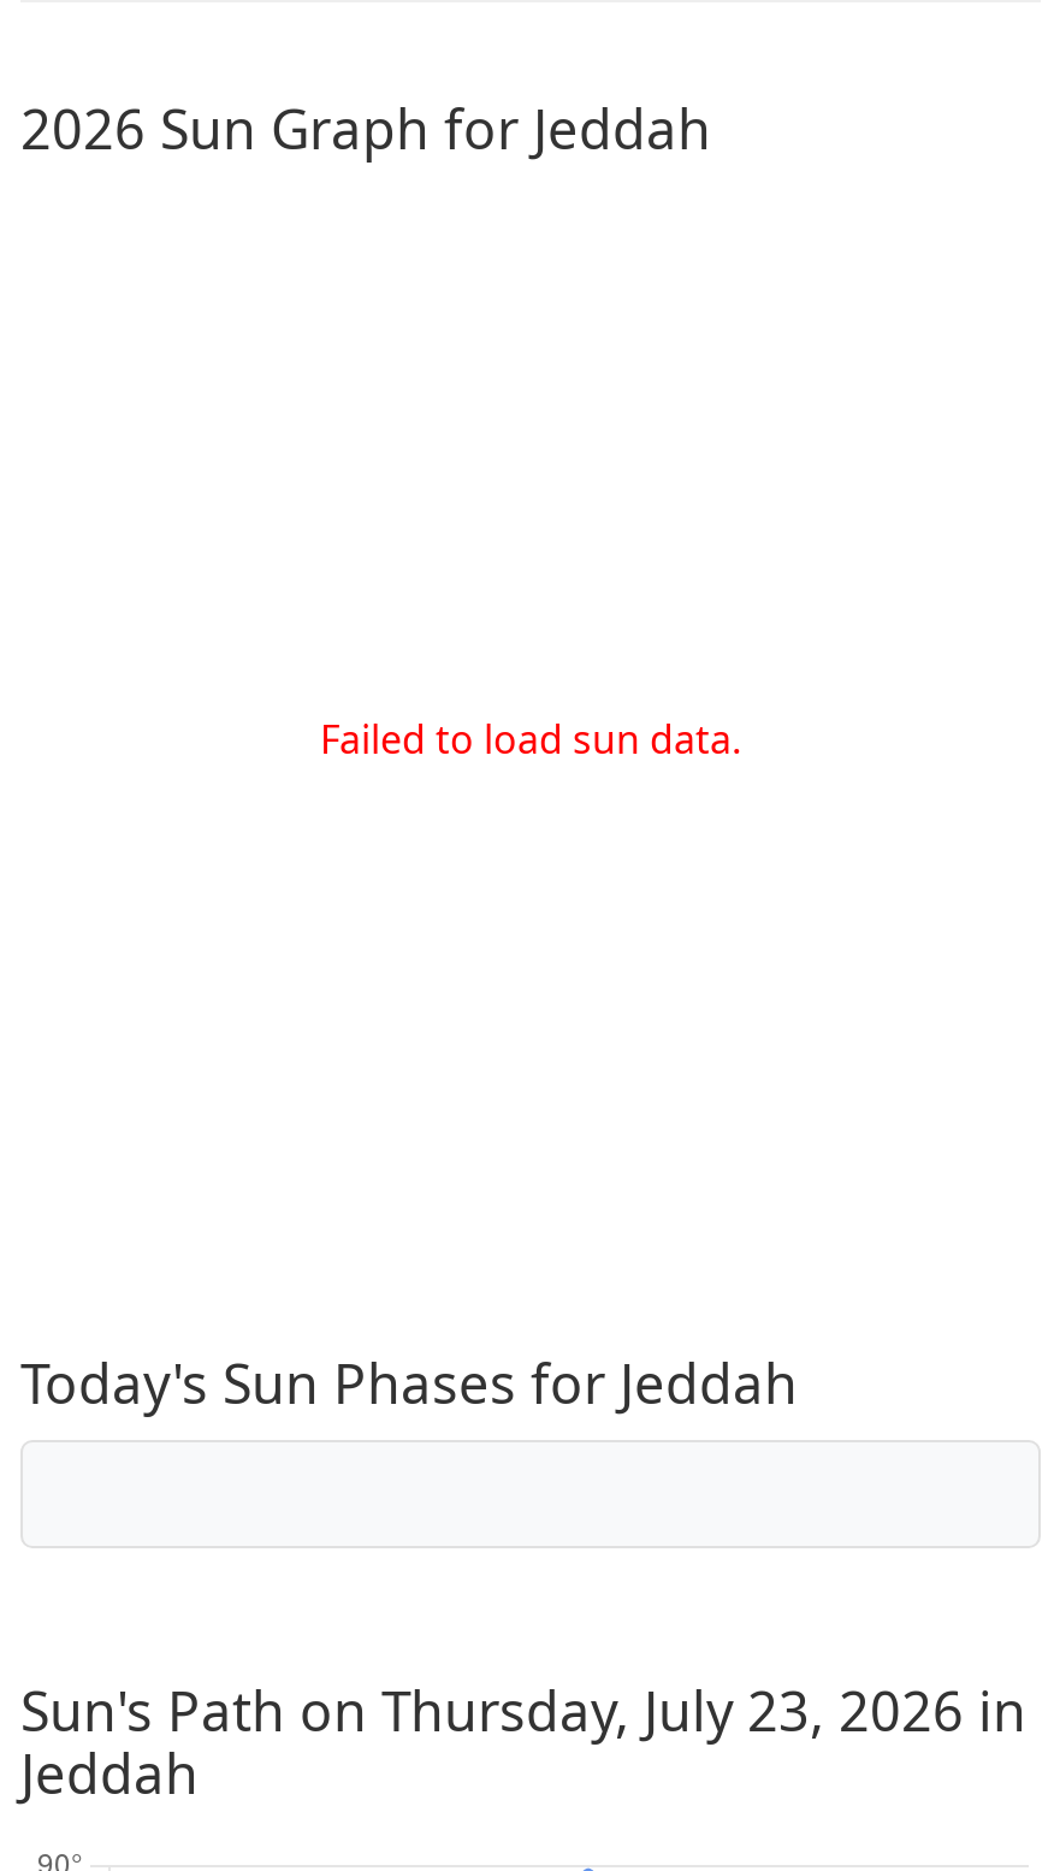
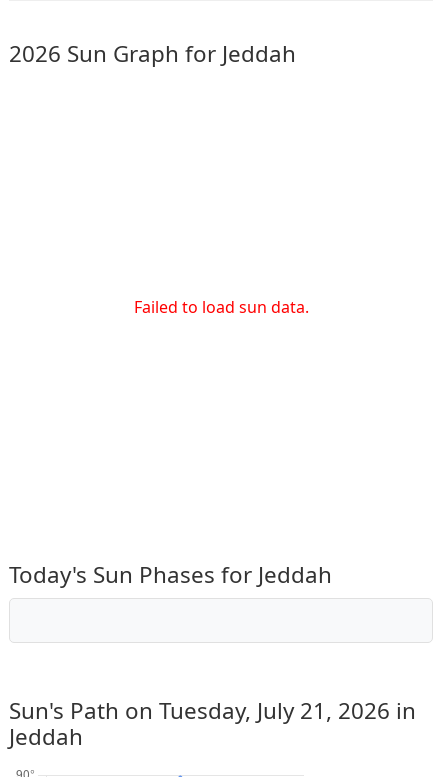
- Sun's Path on Thursday, July 23, 2026 in
+ Sun's Path on Tuesday, July 21, 2026 in
